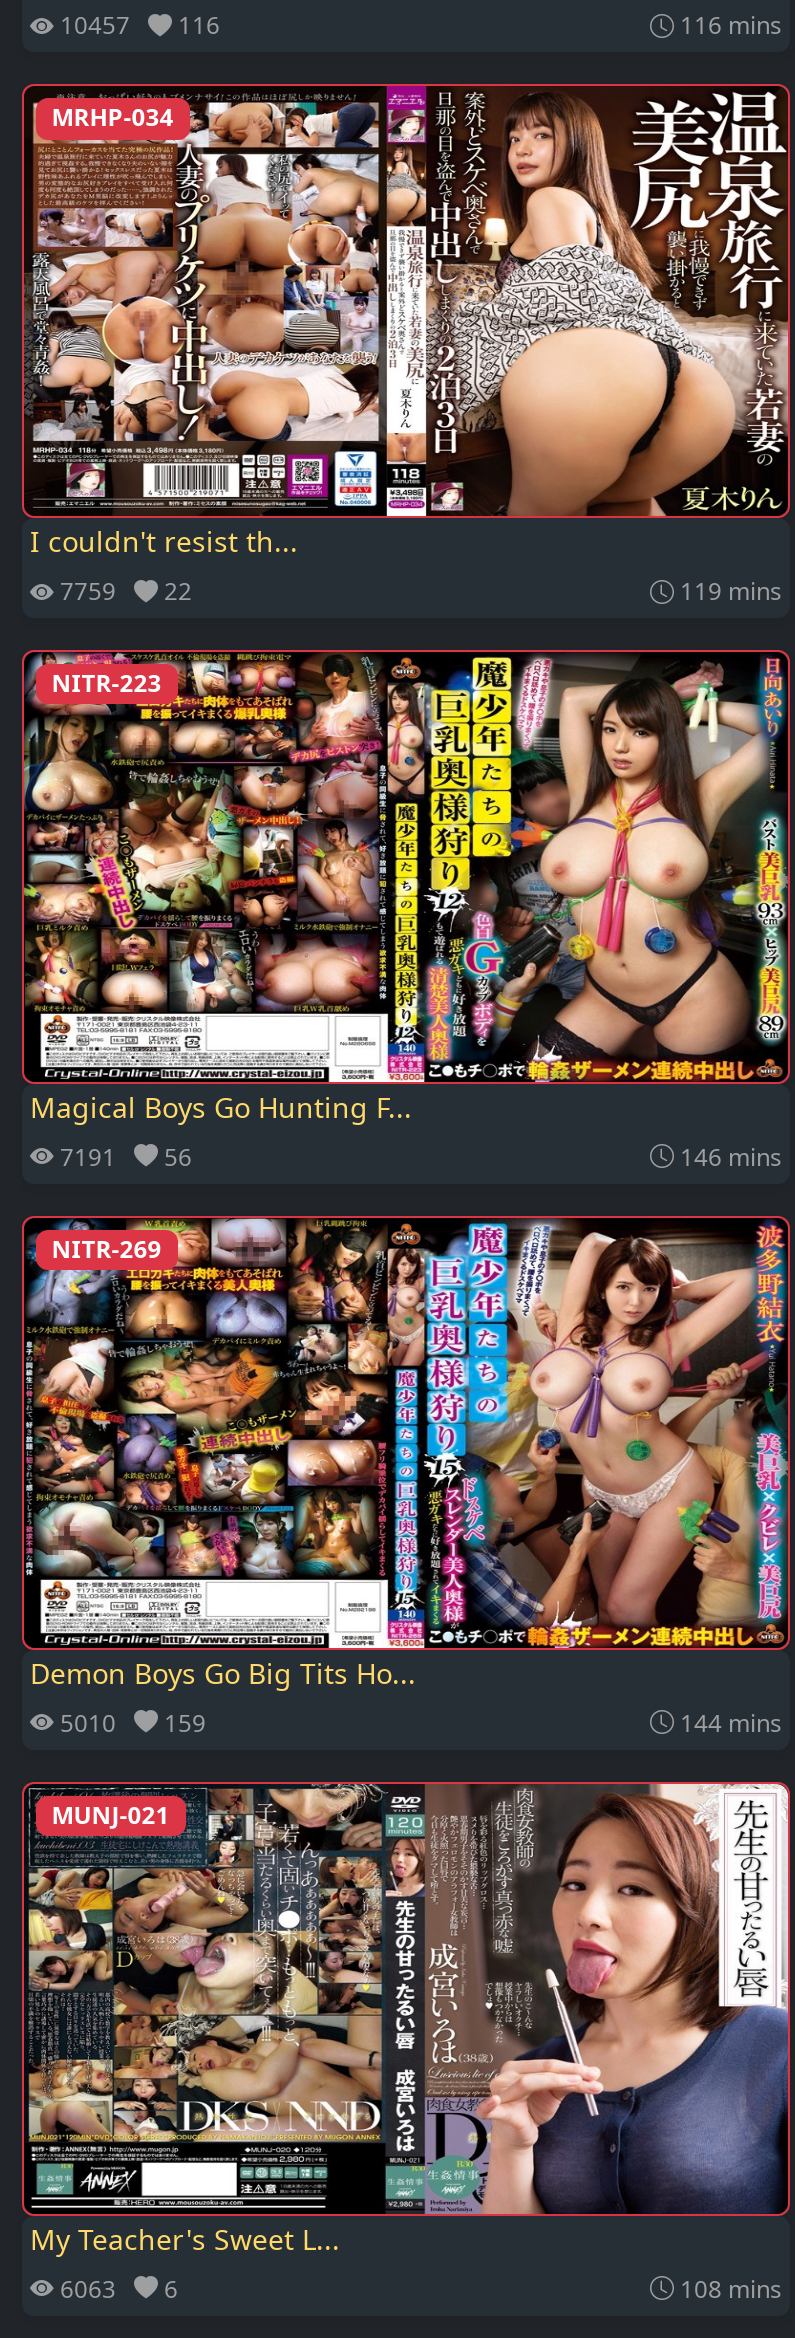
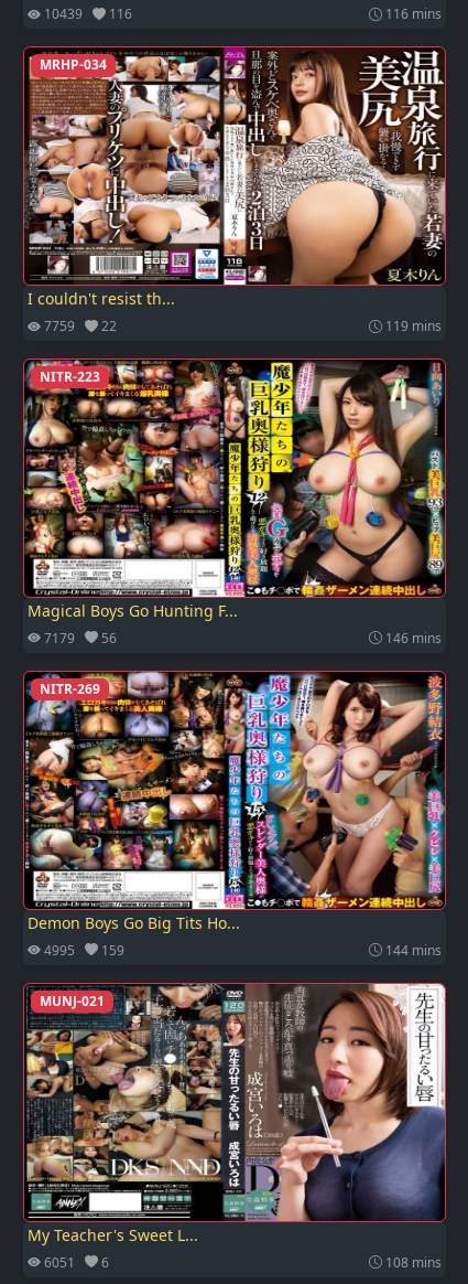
- 10457 116
+ 10439 116

- 7191 56
+ 7179 56

- 5010 159
+ 4995 159

- 6063 6
+ 6051 6
